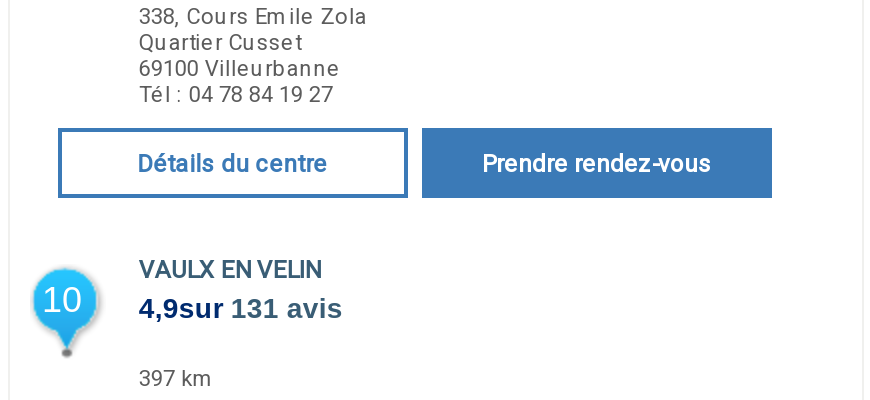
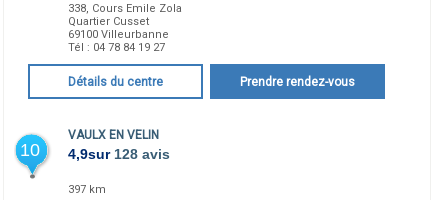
- 10 4,9sur 131 avis
+ 10 4,9sur 128 avis
